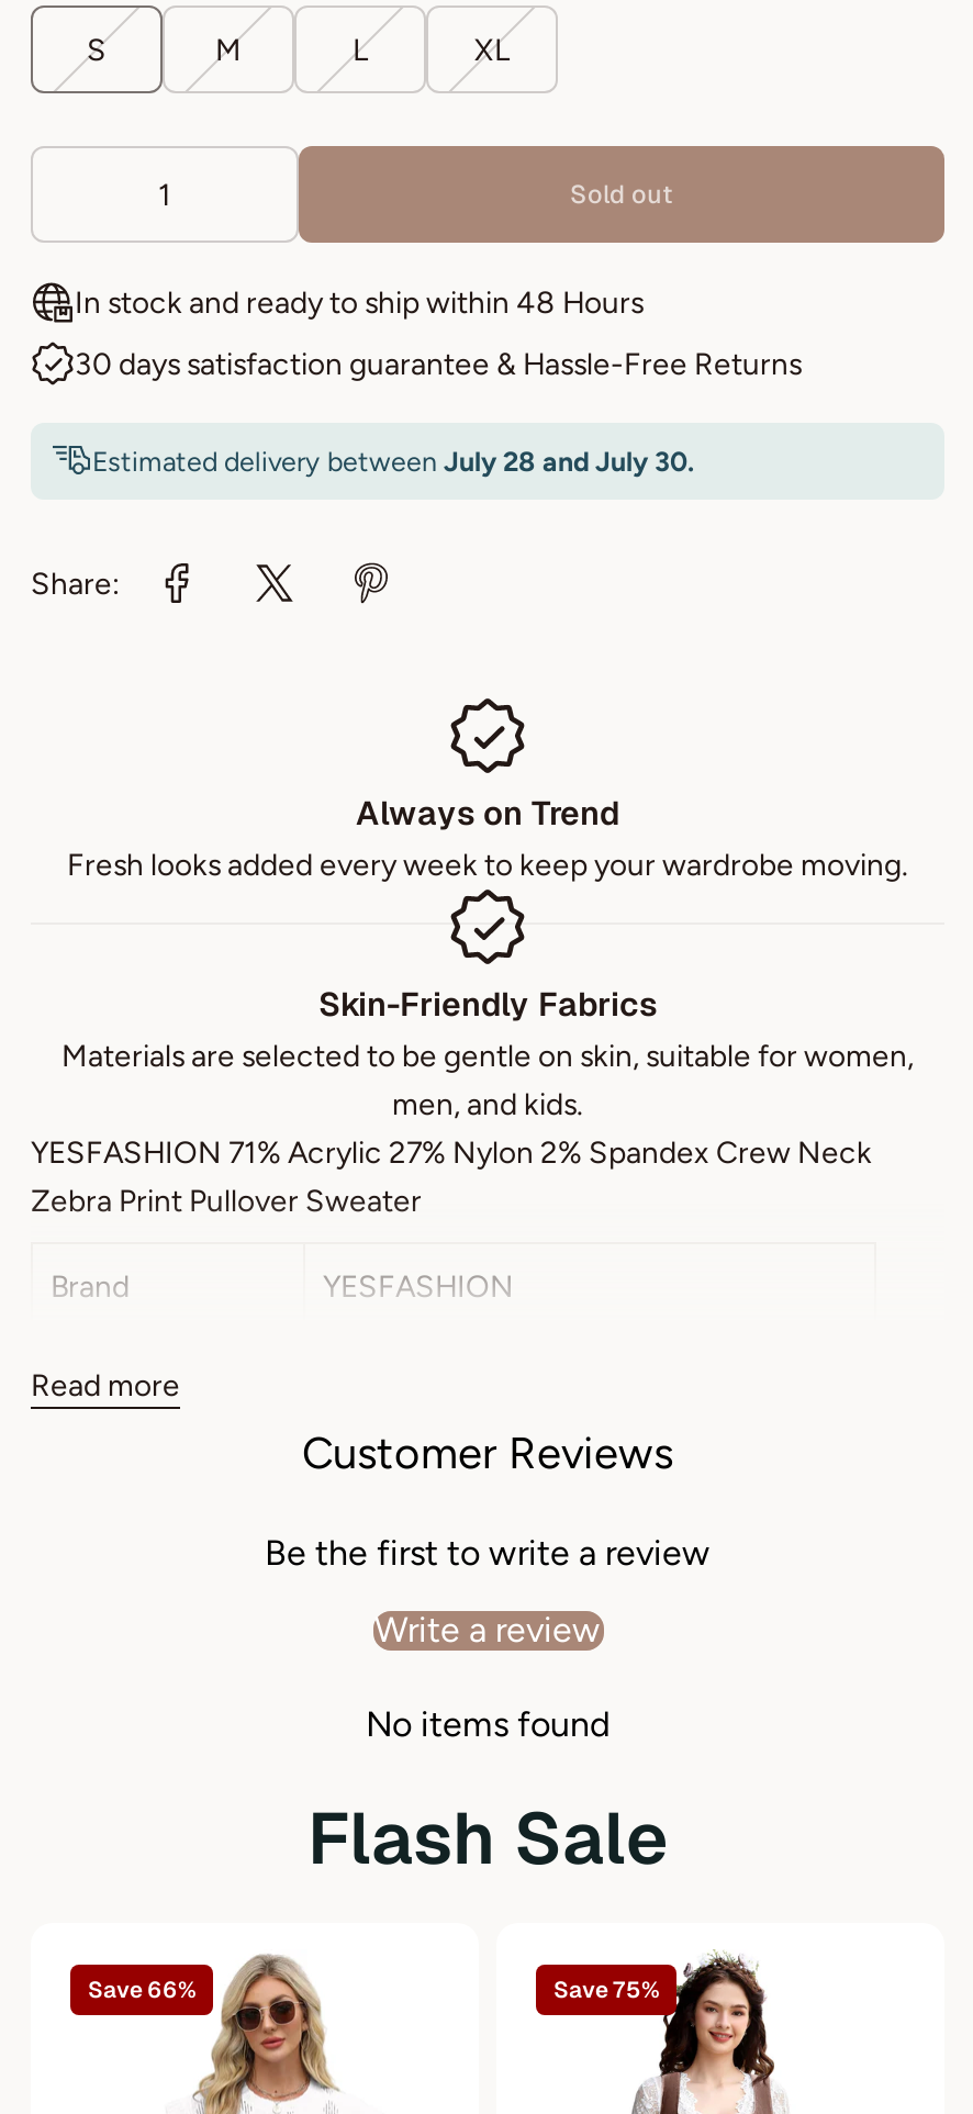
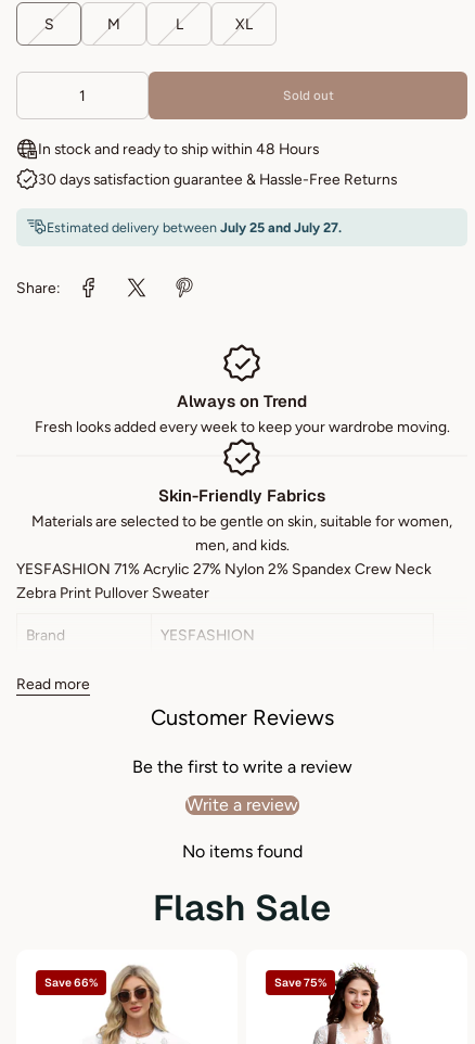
- Estimated delivery between July 28 and July 30.
+ Estimated delivery between July 25 and July 27.
